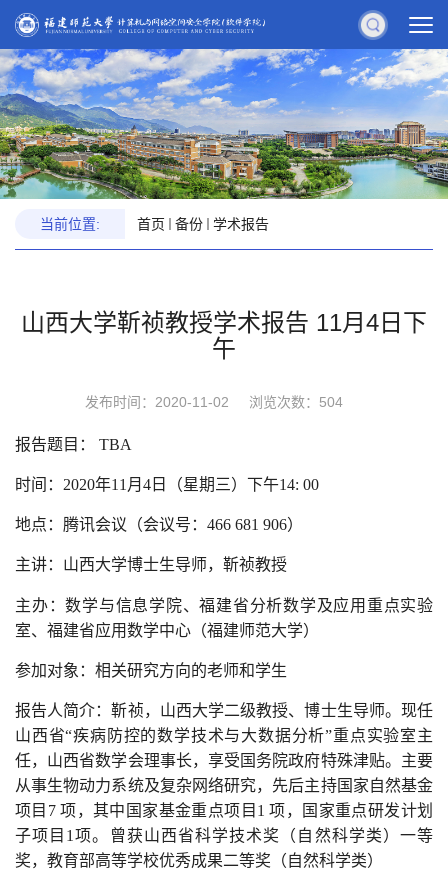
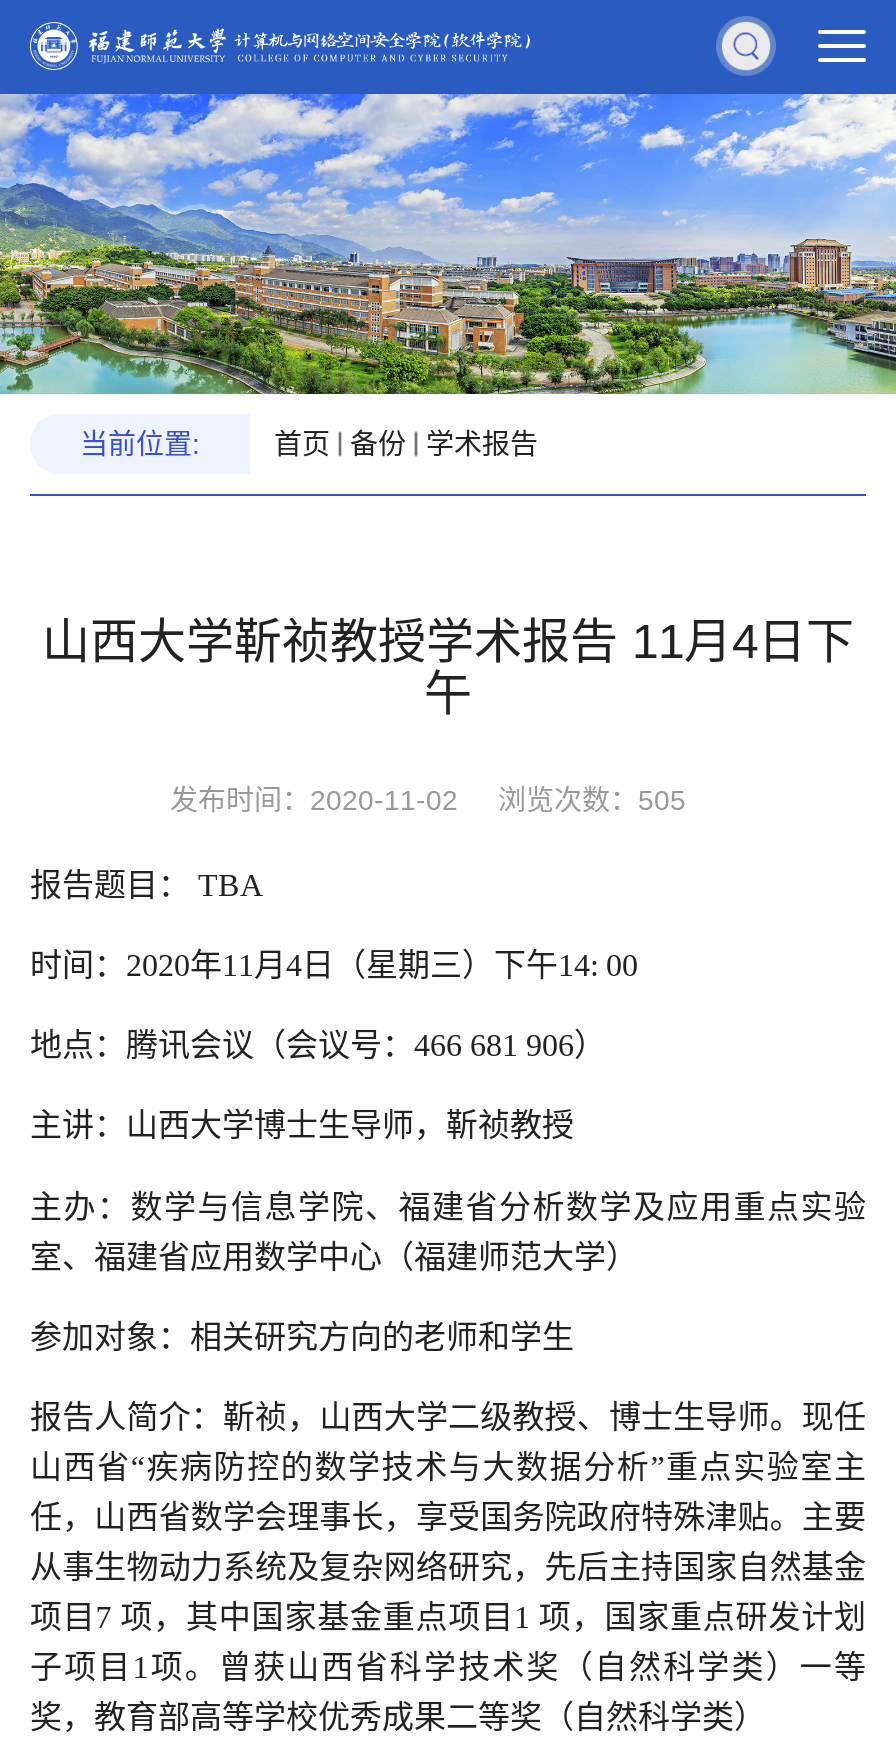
- 发布时间：2020-11-02 浏览次数：504
+ 发布时间：2020-11-02 浏览次数：505
